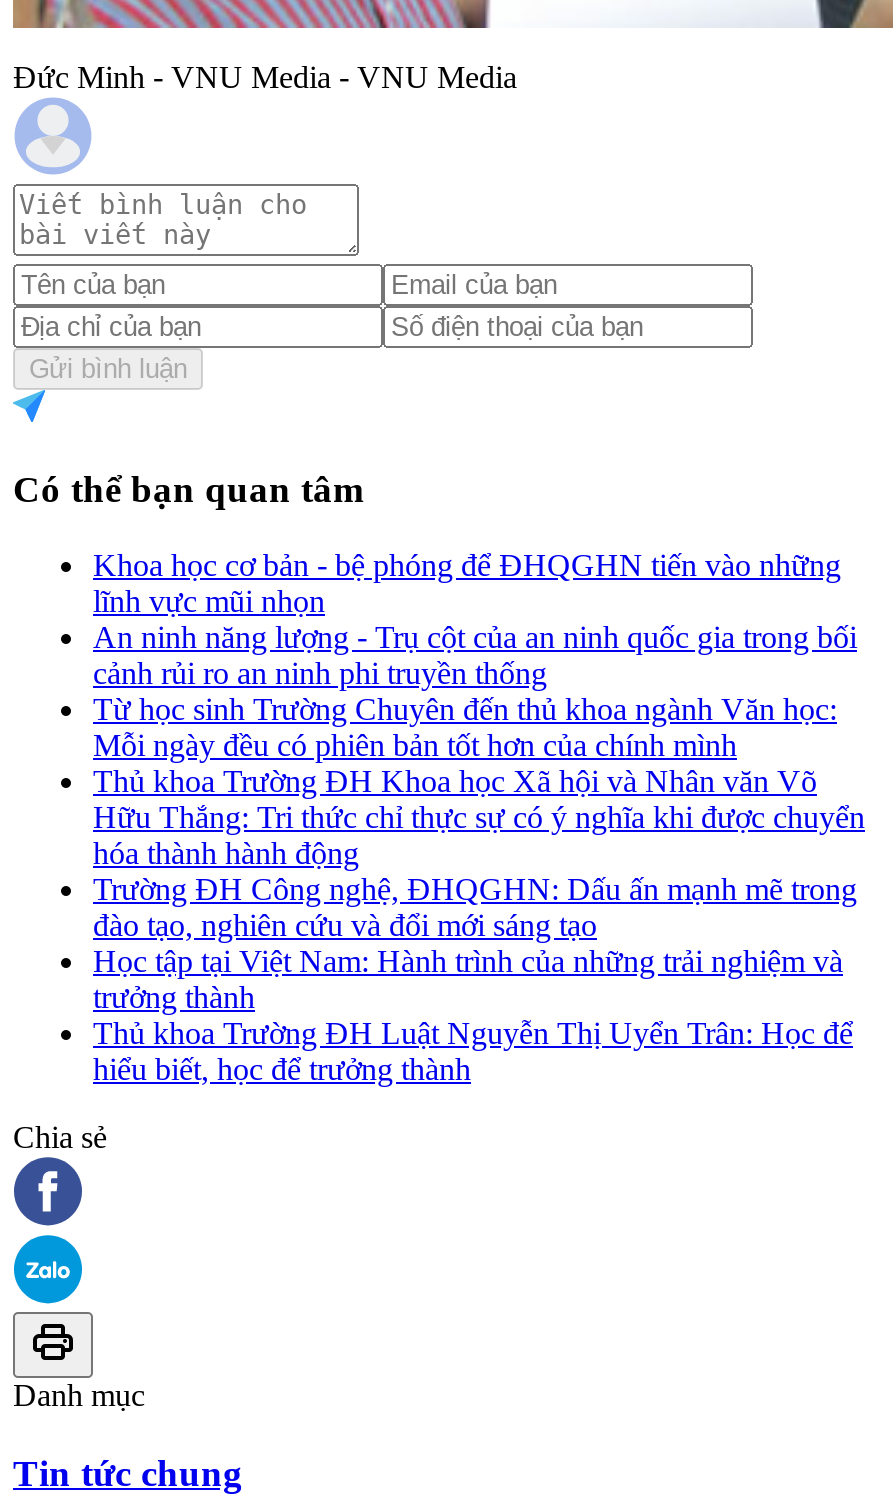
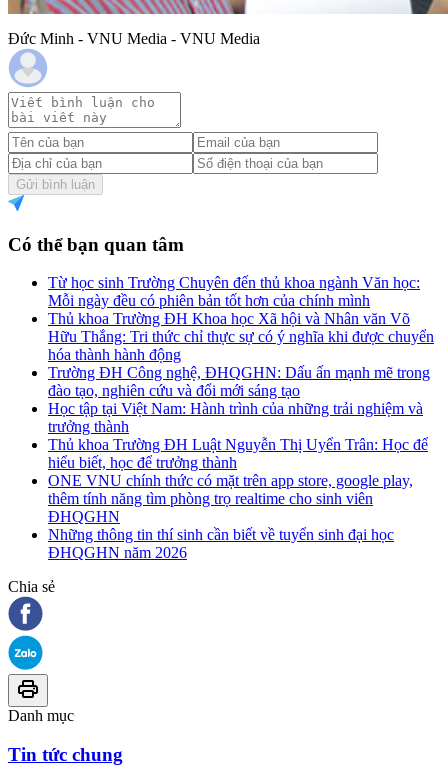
- Khoa học cơ bản - bệ phóng để ĐHQGHN tiến vào những
- lĩnh vực mũi nhọn
- An ninh năng lượng - Trụ cột của an ninh quốc gia trong bối
- cảnh rủi ro an ninh phi truyền thống

moved up: Từ học sinh Trường Chuyên đến thủ khoa ngành Văn học: | Mỗi ngày đều có phiên bản tốt hơn của chính mình | Thủ khoa Trường ĐH Khoa học Xã hội và Nhân văn Võ | ... | Thủ khoa Trường ĐH Luật Nguyễn Thị Uyển Trân: Học để | hiểu biết, học để trưởng thành

+ ONE VNU chính thức có mặt trên app store, google play,
+ thêm tính năng tìm phòng trọ realtime cho sinh viên
+ ĐHQGHN
+ Những thông tin thí sinh cần biết về tuyển sinh đại học
+ ĐHQGHN năm 2026
